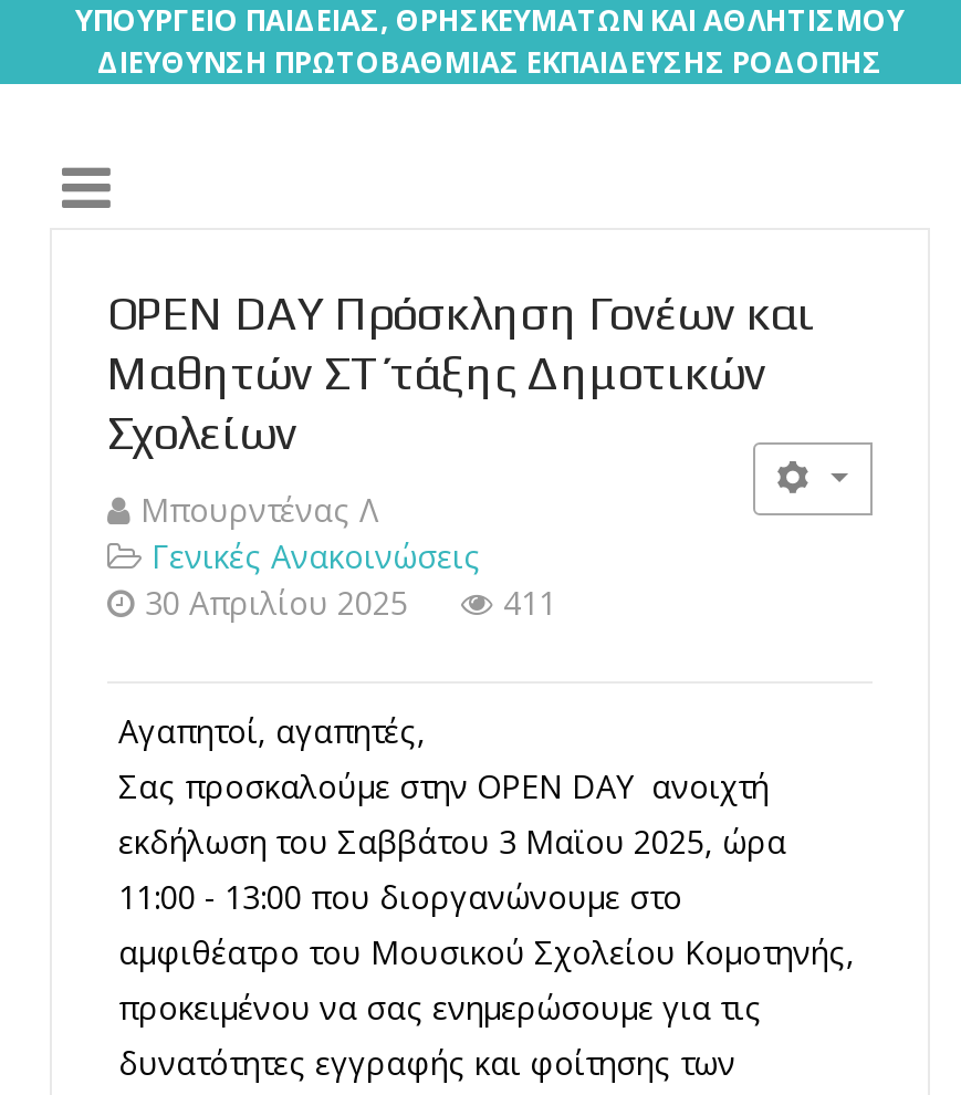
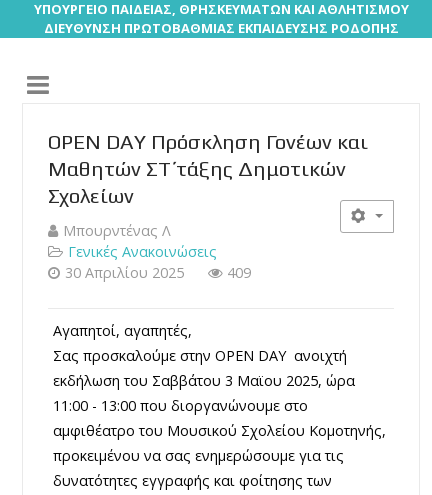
- 411
+ 409
